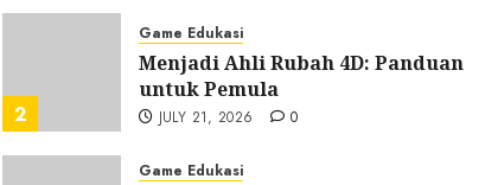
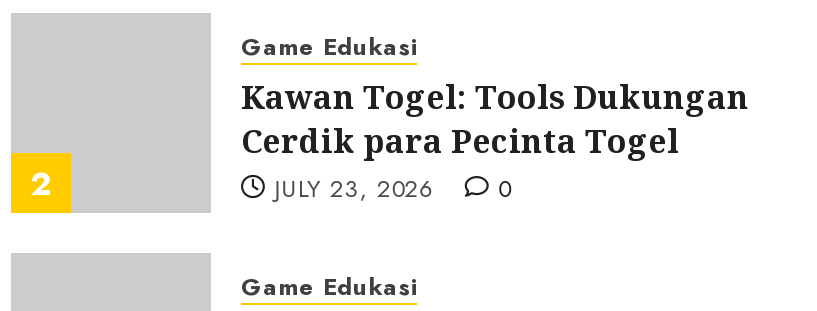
- Menjadi Ahli Rubah 4D: Panduan
- untuk Pemula
- JULY 21, 2026
+ Kawan Togel: Tools Dukungan
+ Cerdik para Pecinta Togel
+ JULY 23, 2026
